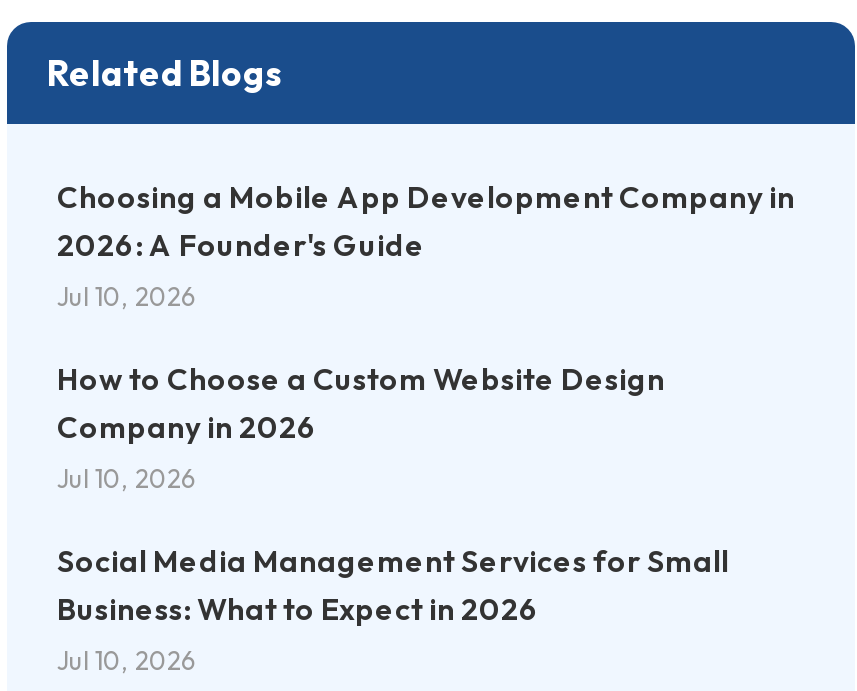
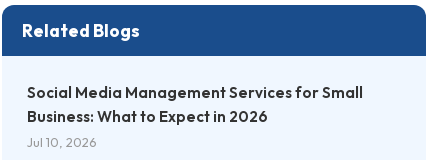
- Choosing a Mobile App Development Company in
- 2026: A Founder's Guide
- Jul 10, 2026
- How to Choose a Custom Website Design
- Company in 2026
- Jul 10, 2026
